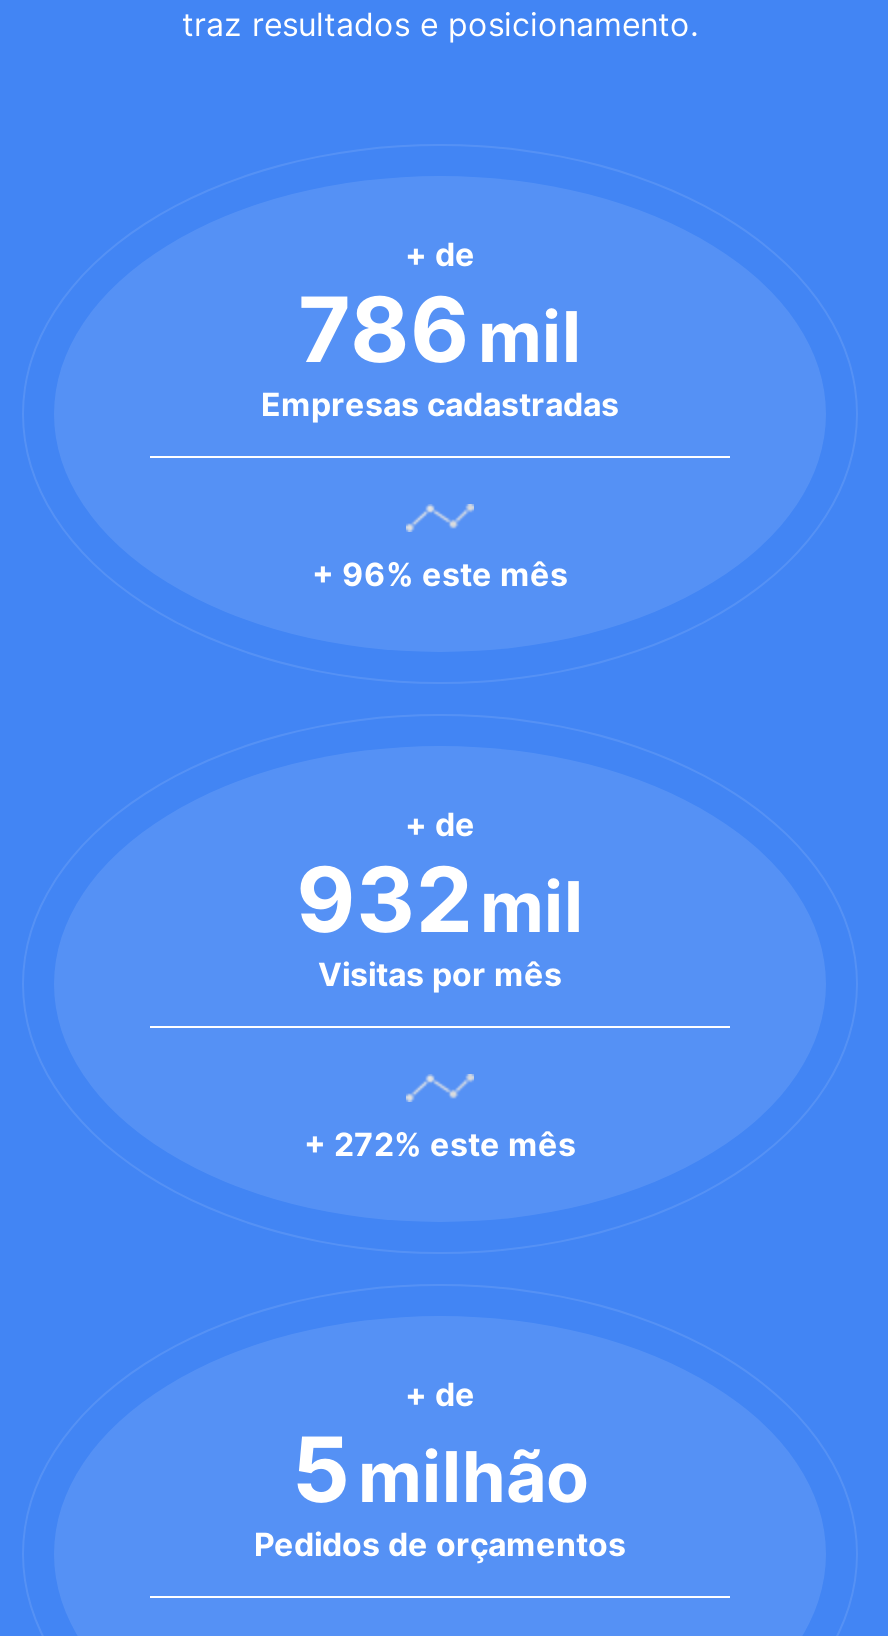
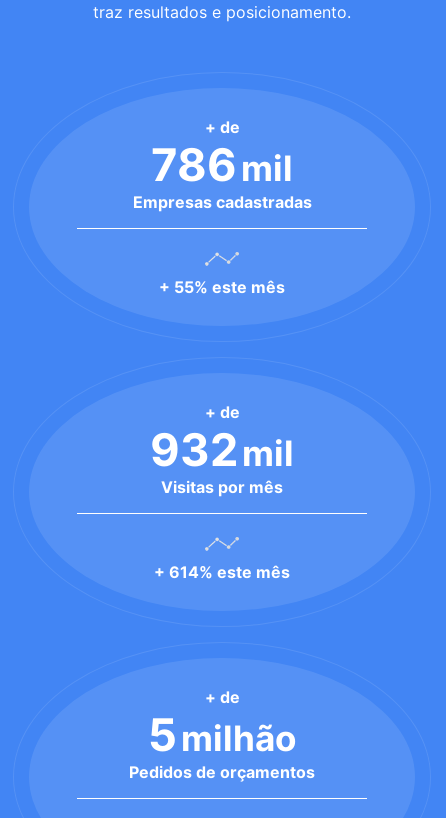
- + 96% este mês
+ + 55% este mês

- + 272% este mês
+ + 614% este mês
